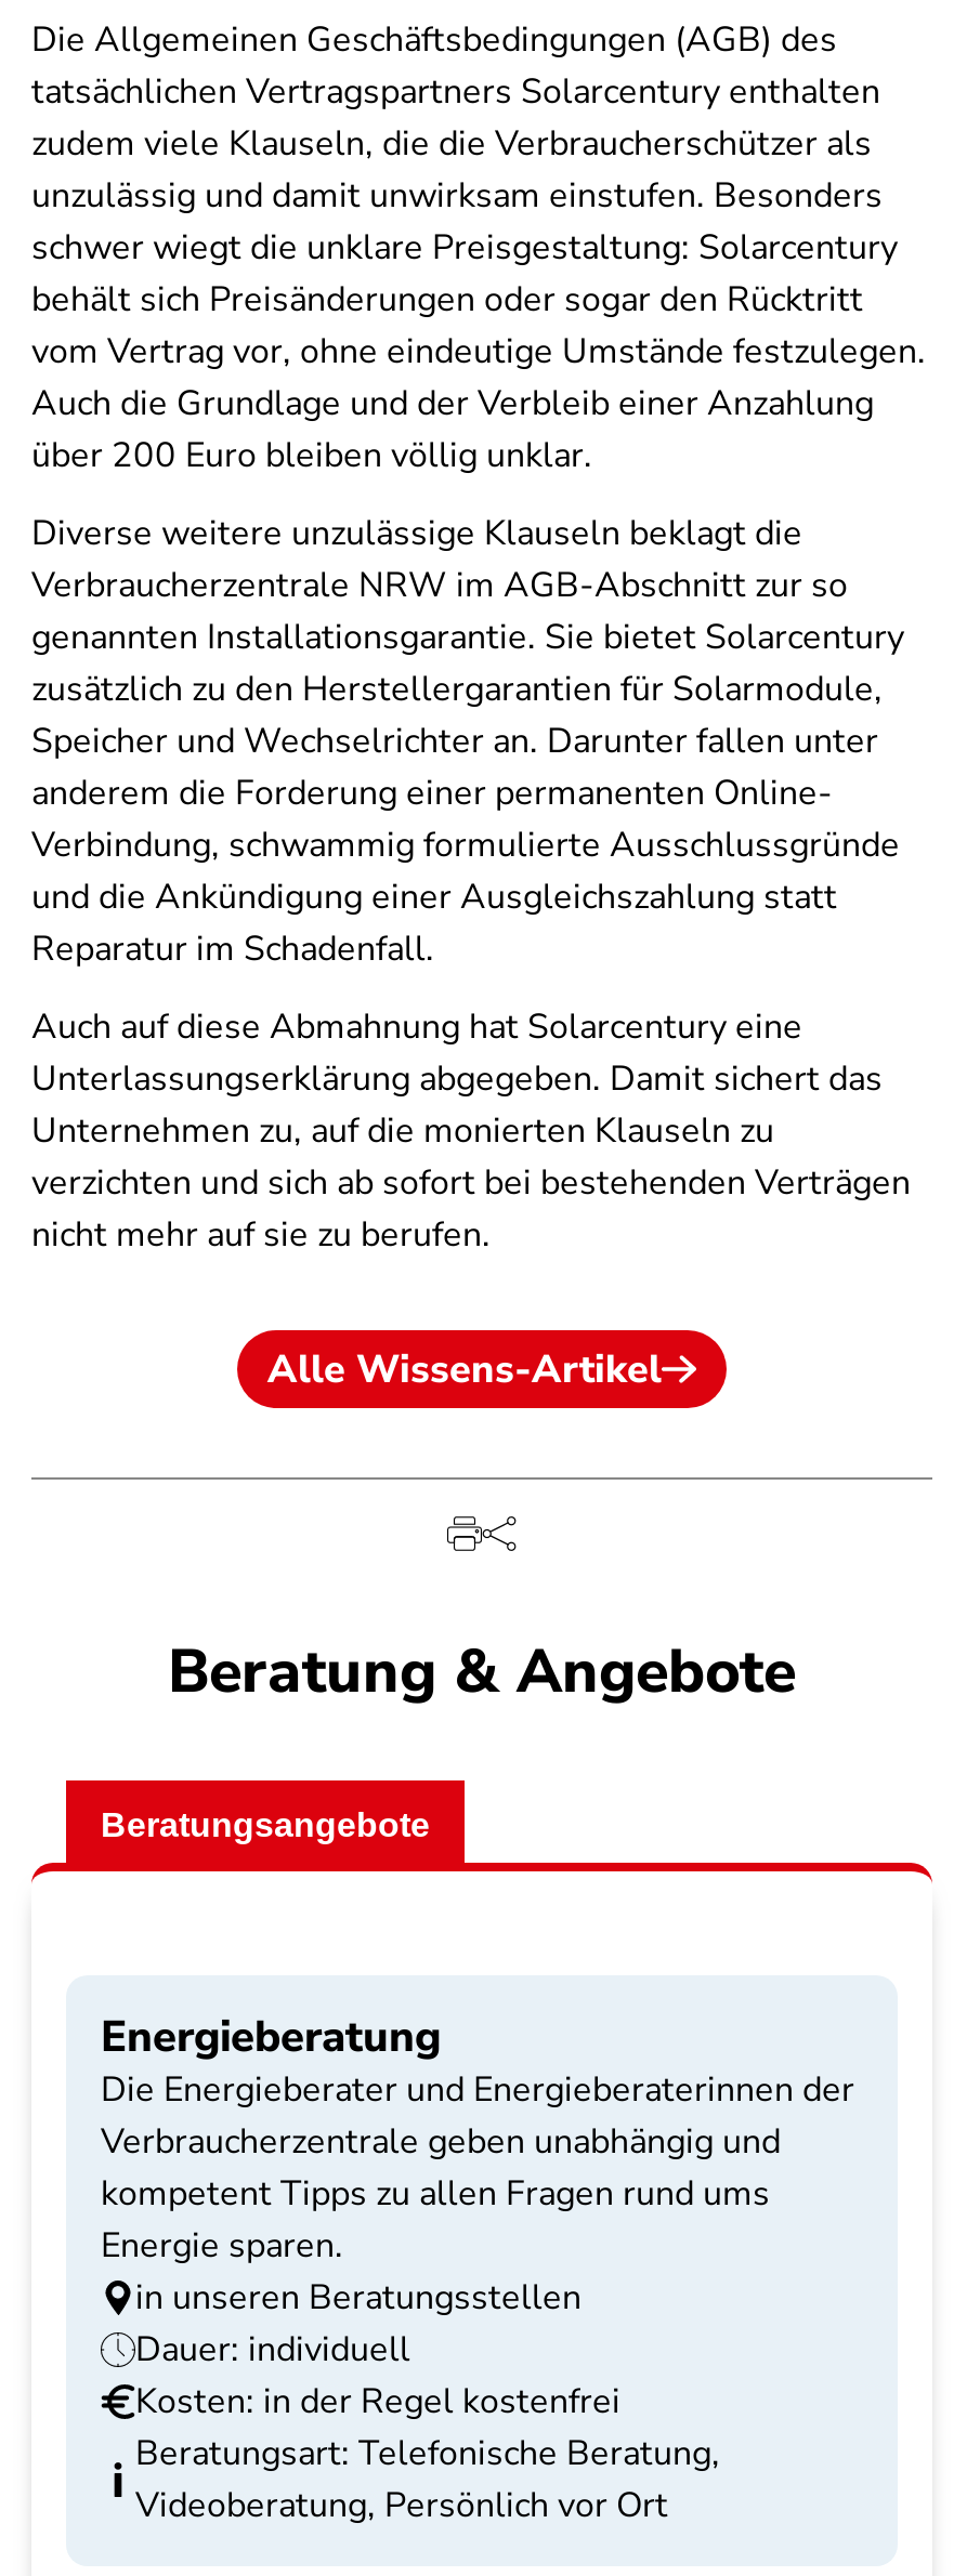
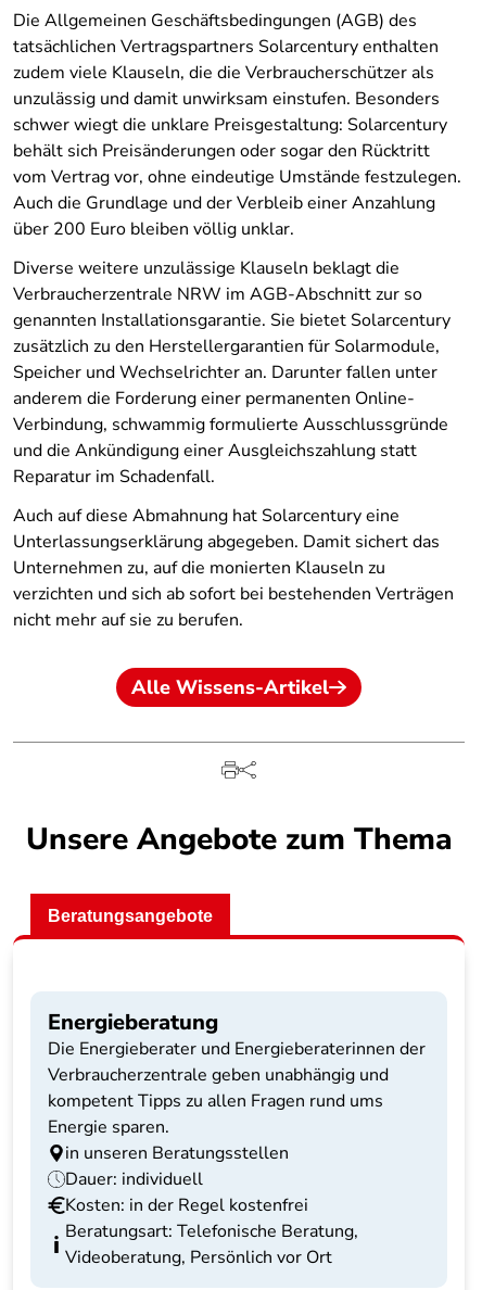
- Beratung & Angebote
+ Unsere Angebote zum Thema
